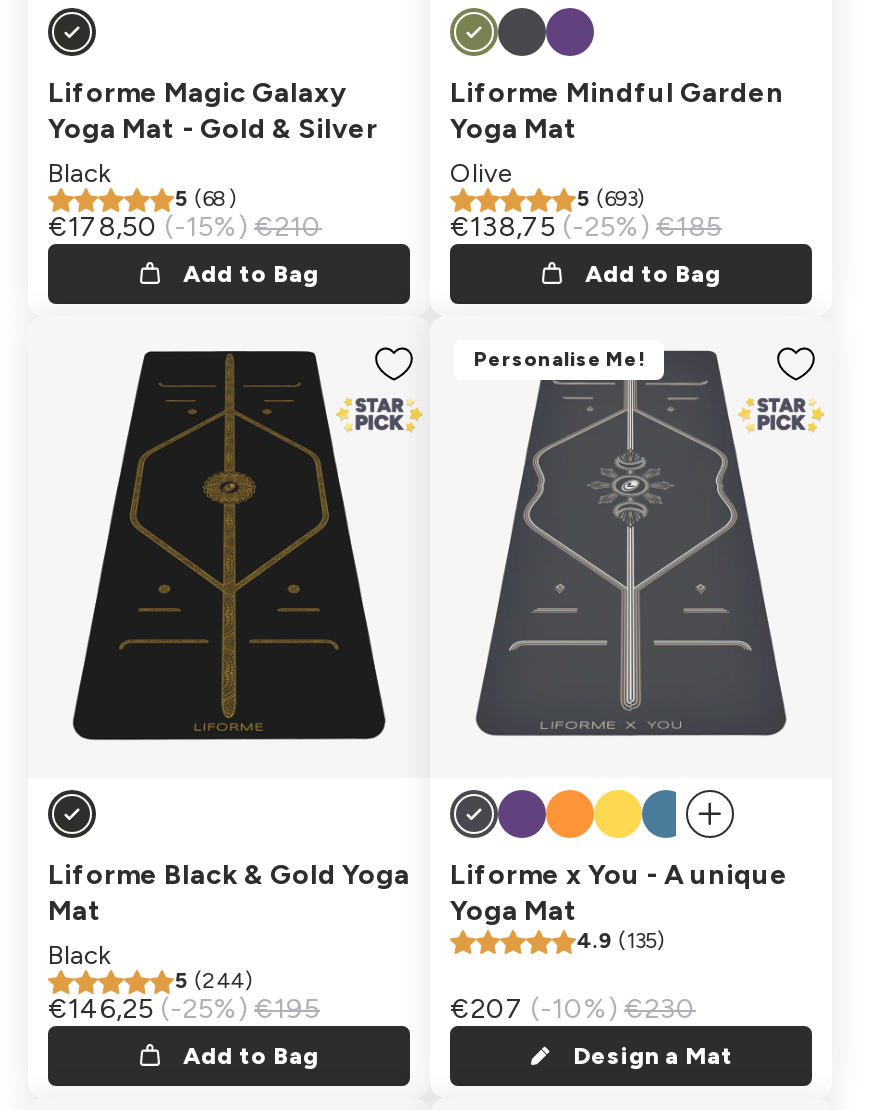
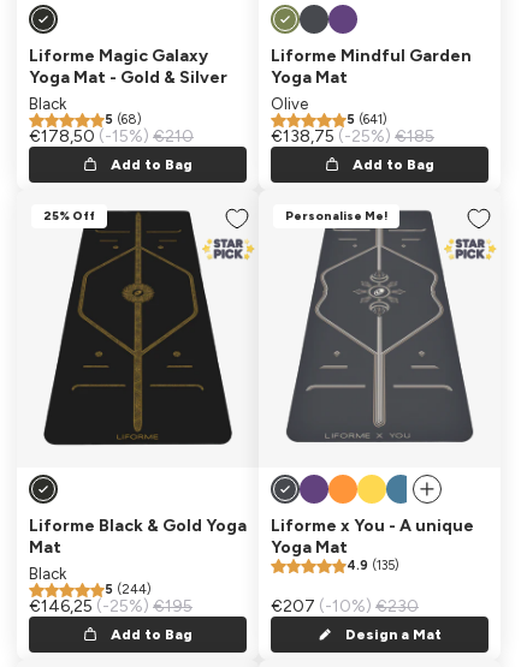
- 5 (693)
+ 5 (641)

+ 25% Off
